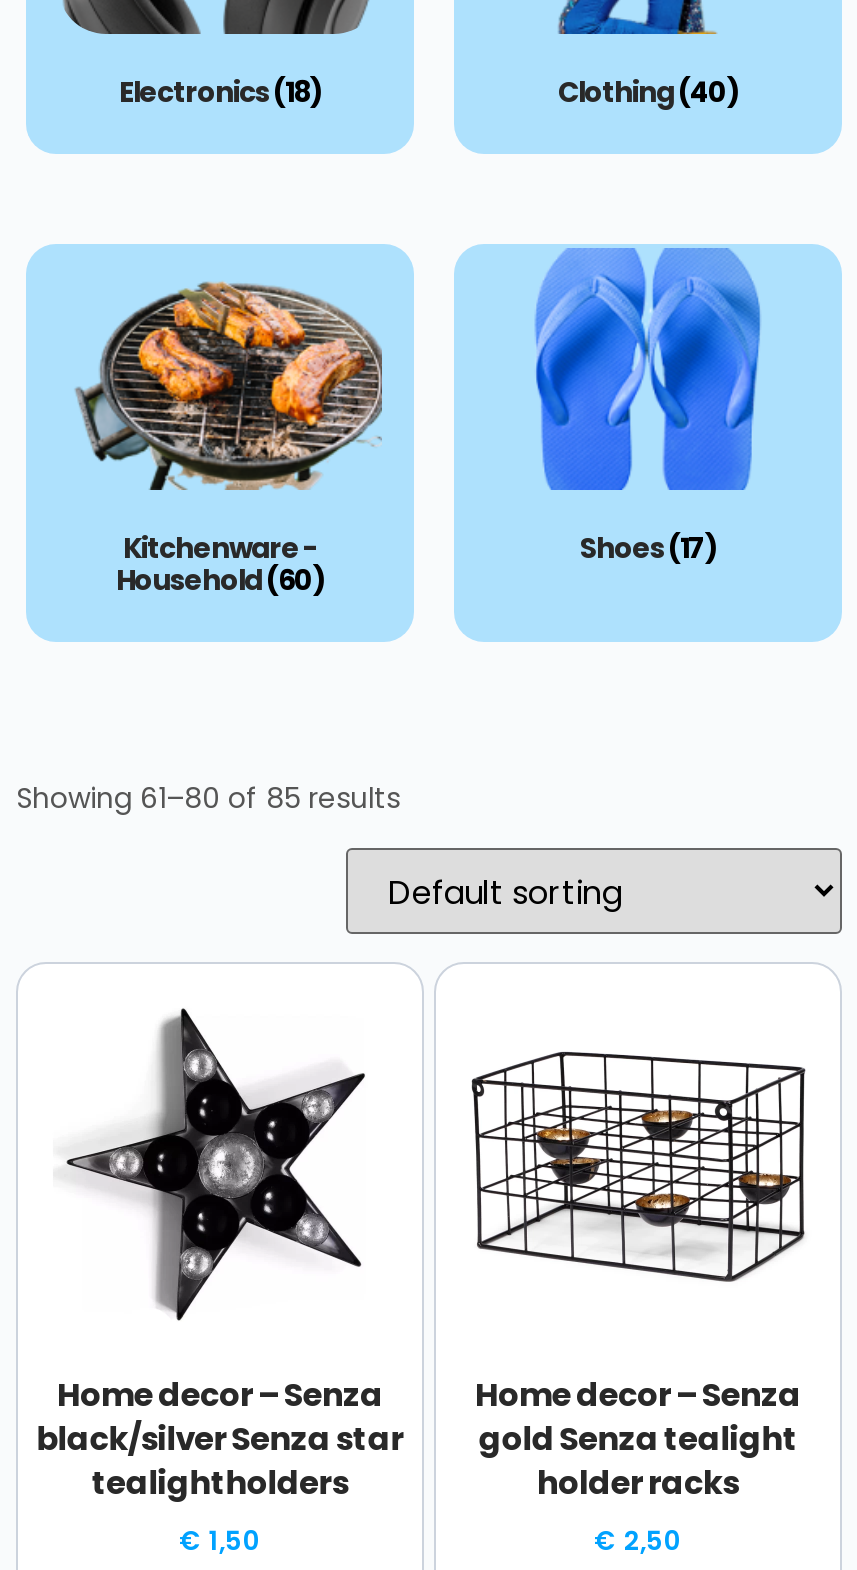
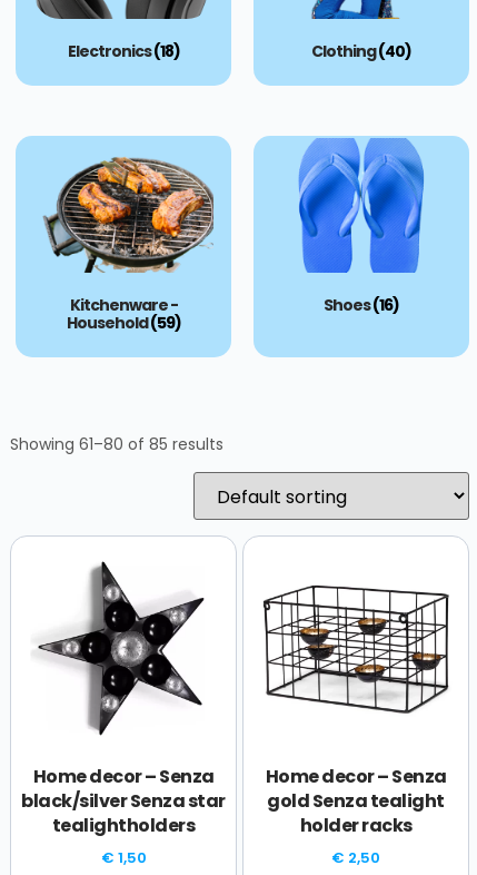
- Shoes(17)
+ Shoes(16)

- Household(60)
+ Household(59)
